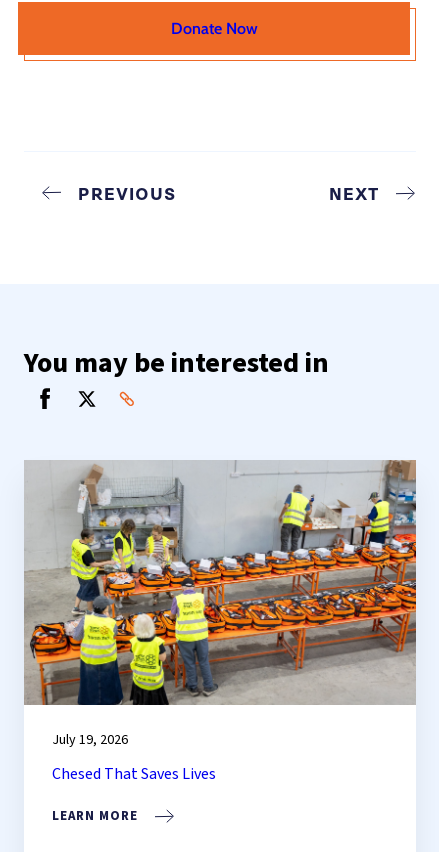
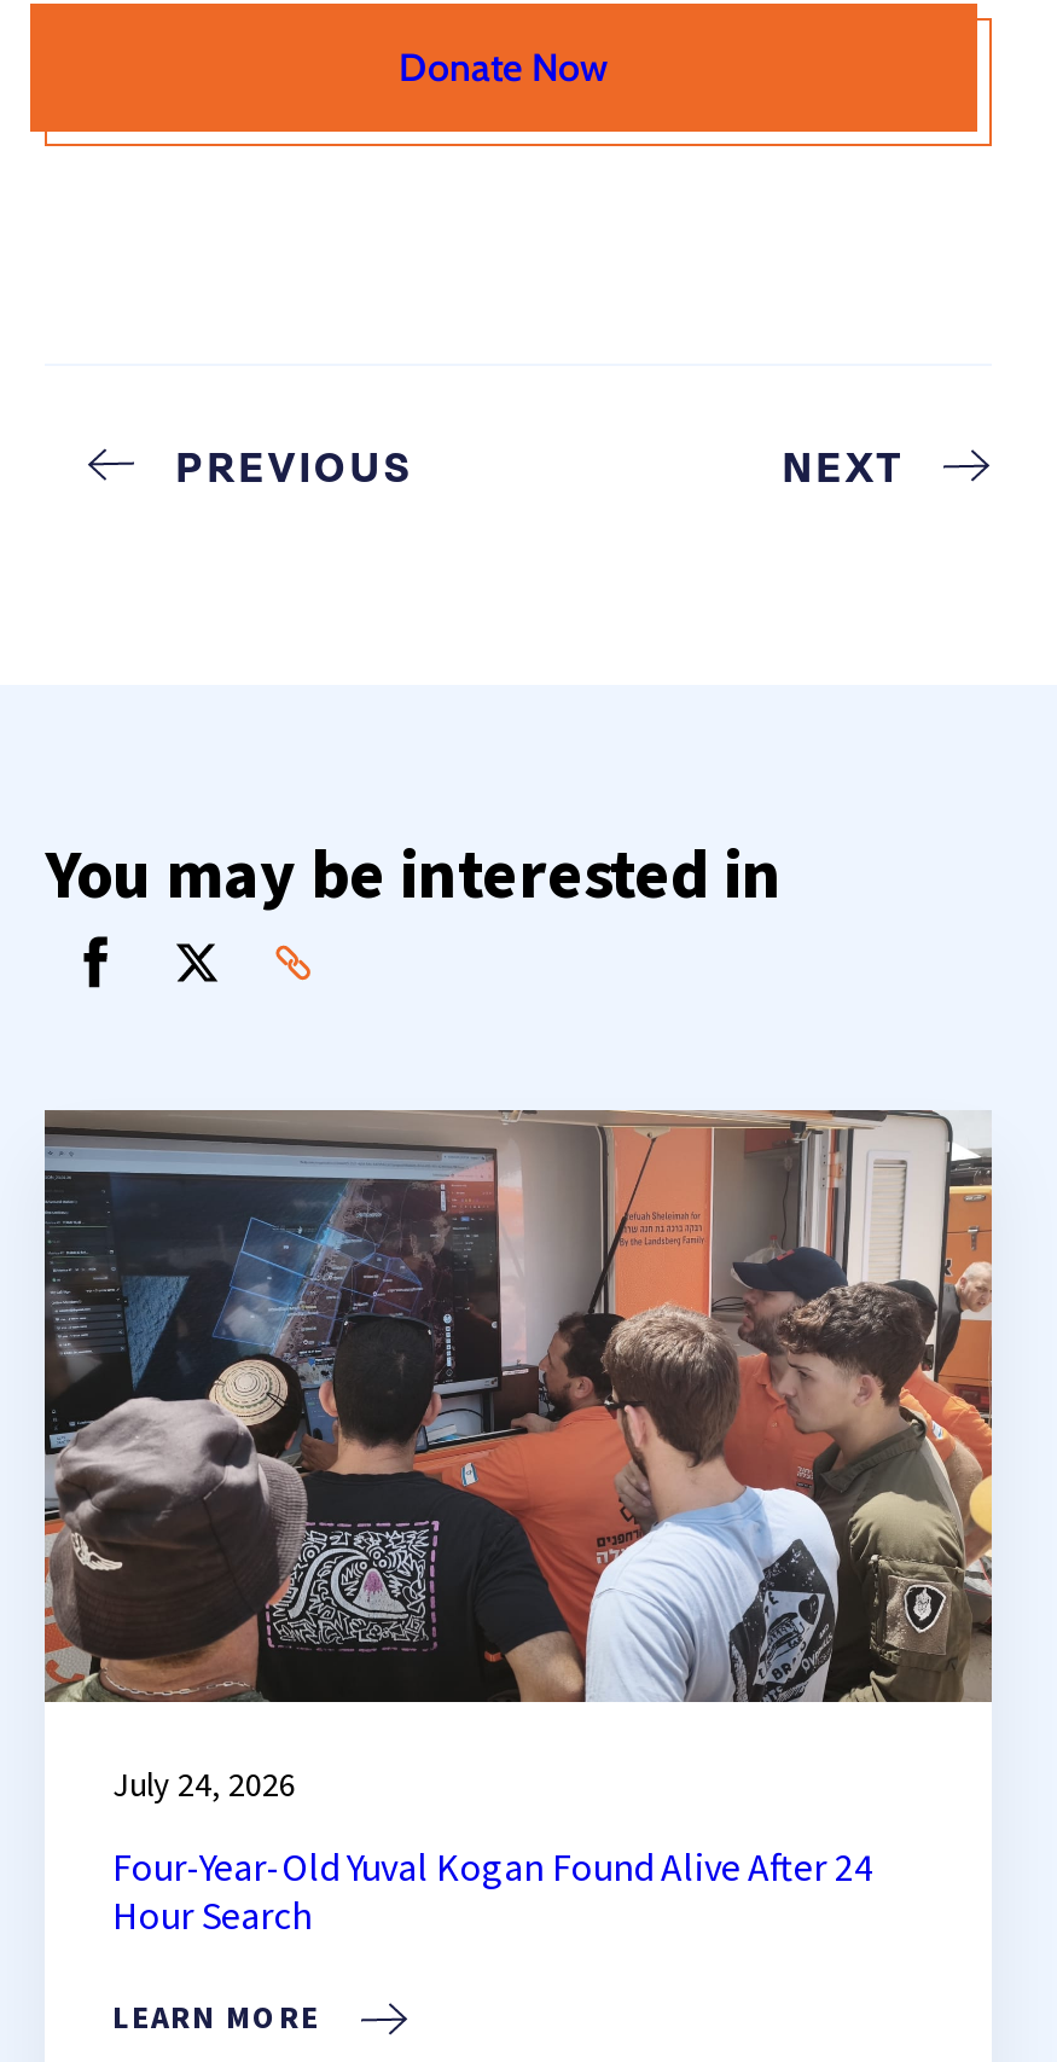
- [image]
- July 19, 2026
+ [image]
+ July 24, 2026

- Chesed That Saves Lives
+ Four-Year-Old Yuval Kogan Found Alive After 24
+ Hour Search
